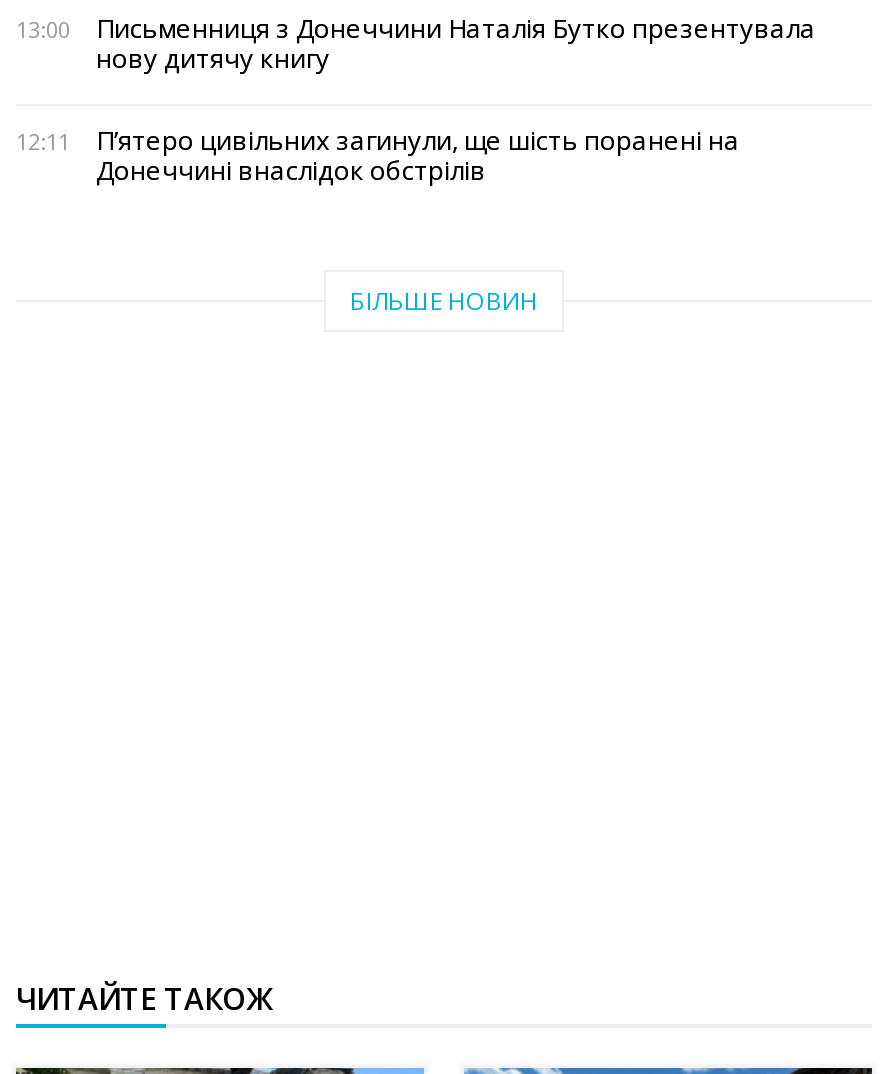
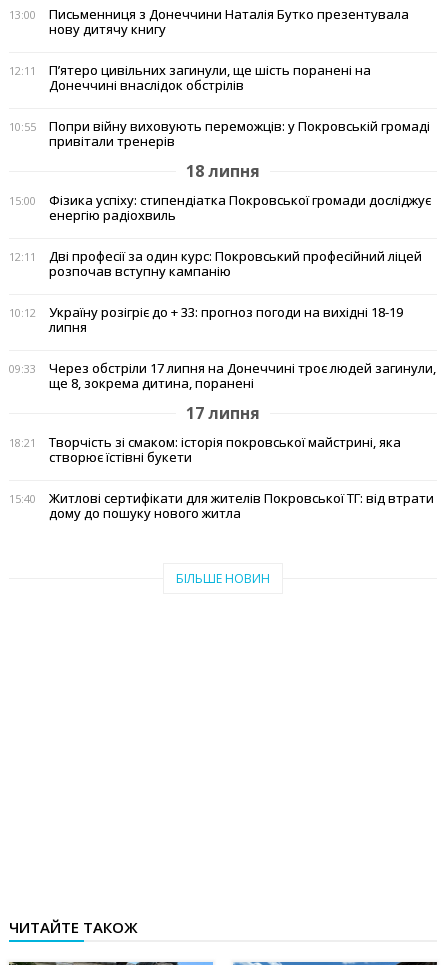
+ 10:55
+ Попри війну виховують переможців: у Покровській громаді
+ привітали тренерів
+ 18 липня
+ 15:00
+ Фізика успіху: стипендіатка Покровської громади досліджує
+ енергію радіохвиль
+ 12:11
+ Дві професії за один курс: Покровський професійний ліцей
+ розпочав вступну кампанію
+ 10:12
+ Україну розігріє до + 33: прогноз погоди на вихідні 18-19
+ липня
+ 09:33
+ Через обстріли 17 липня на Донеччині троє людей загинули,
+ ще 8, зокрема дитина, поранені
+ 17 липня
+ 18:21
+ Творчість зі смаком: історія покровської майстрині, яка
+ створює їстівні букети
+ 15:40
+ Житлові сертифікати для жителів Покровської ТГ: від втрати
+ дому до пошуку нового житла
